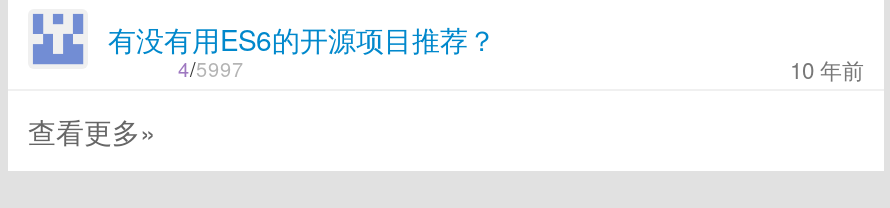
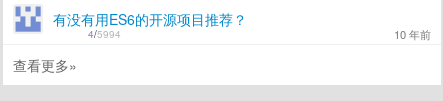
- 4 /5997
+ 4 /5994
